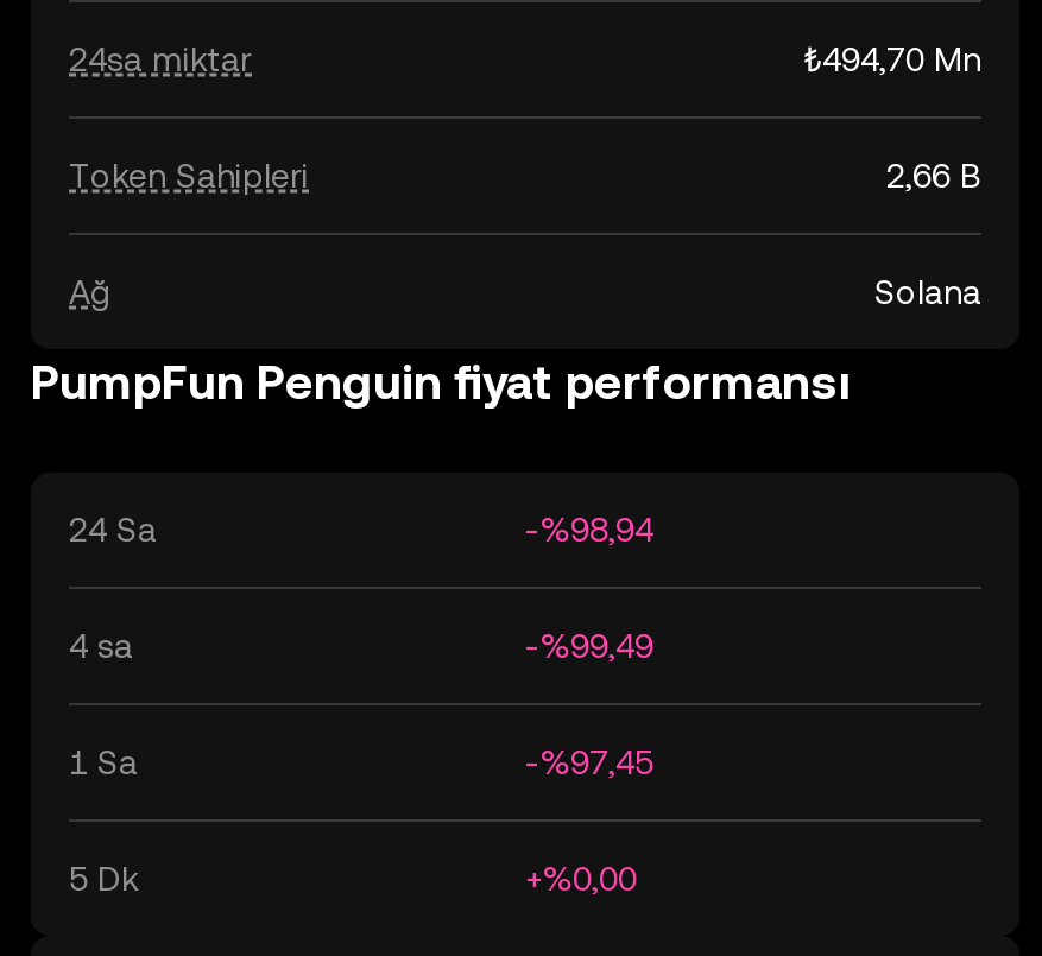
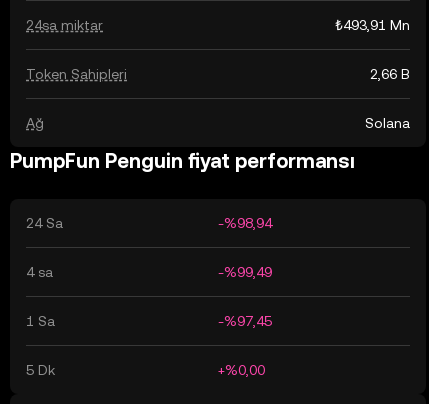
- ₺494,70 Mn
+ ₺493,91 Mn
